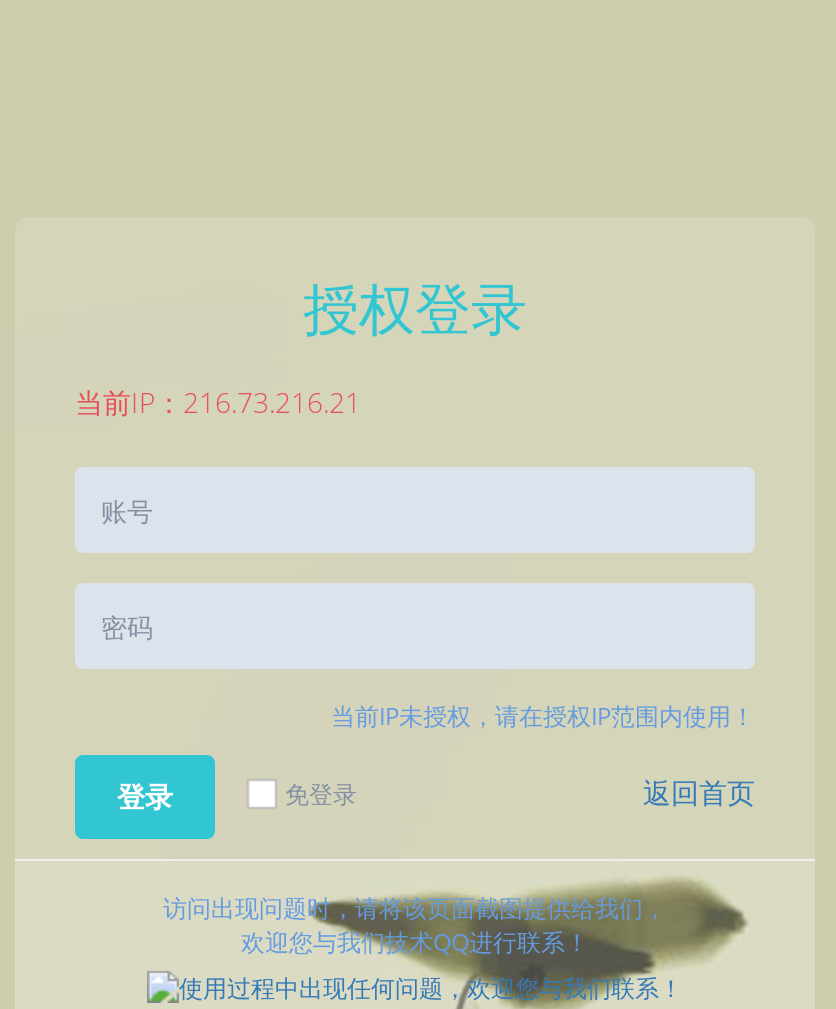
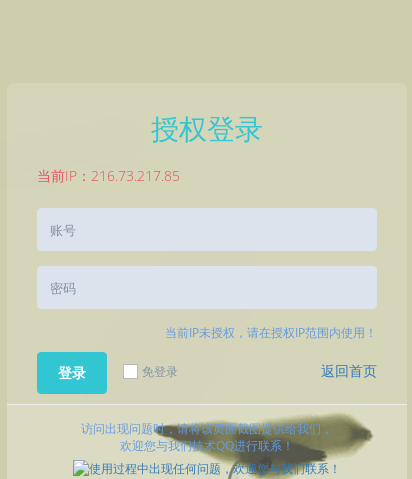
- 当前IP：216.73.216.21
+ 当前IP：216.73.217.85
